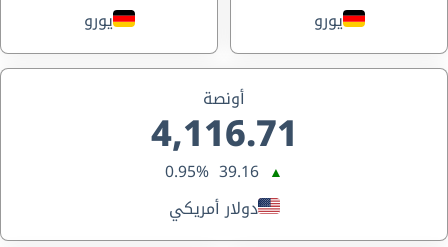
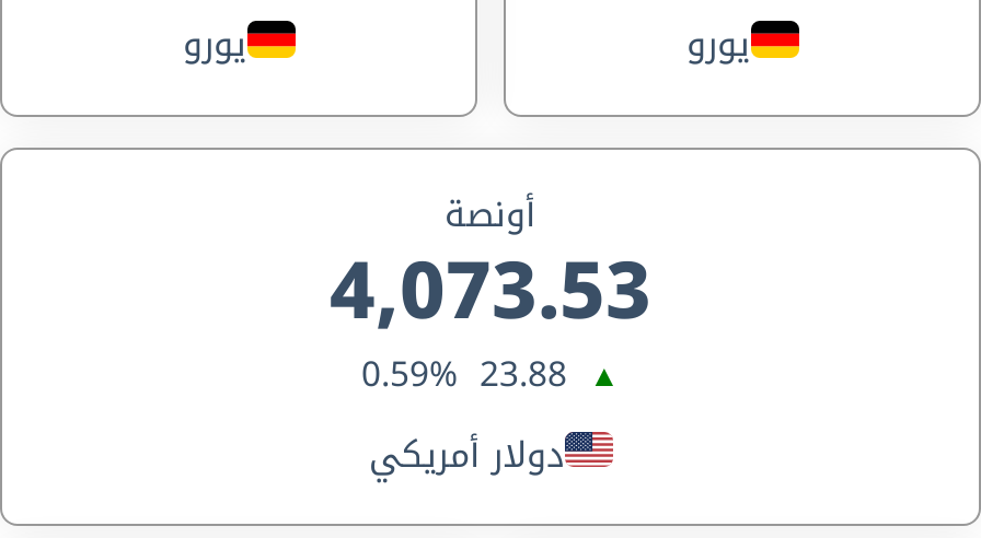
- 4,116.71
+ 4,073.53

- 0.95%
+ 0.59%

- 39.16
+ 23.88
